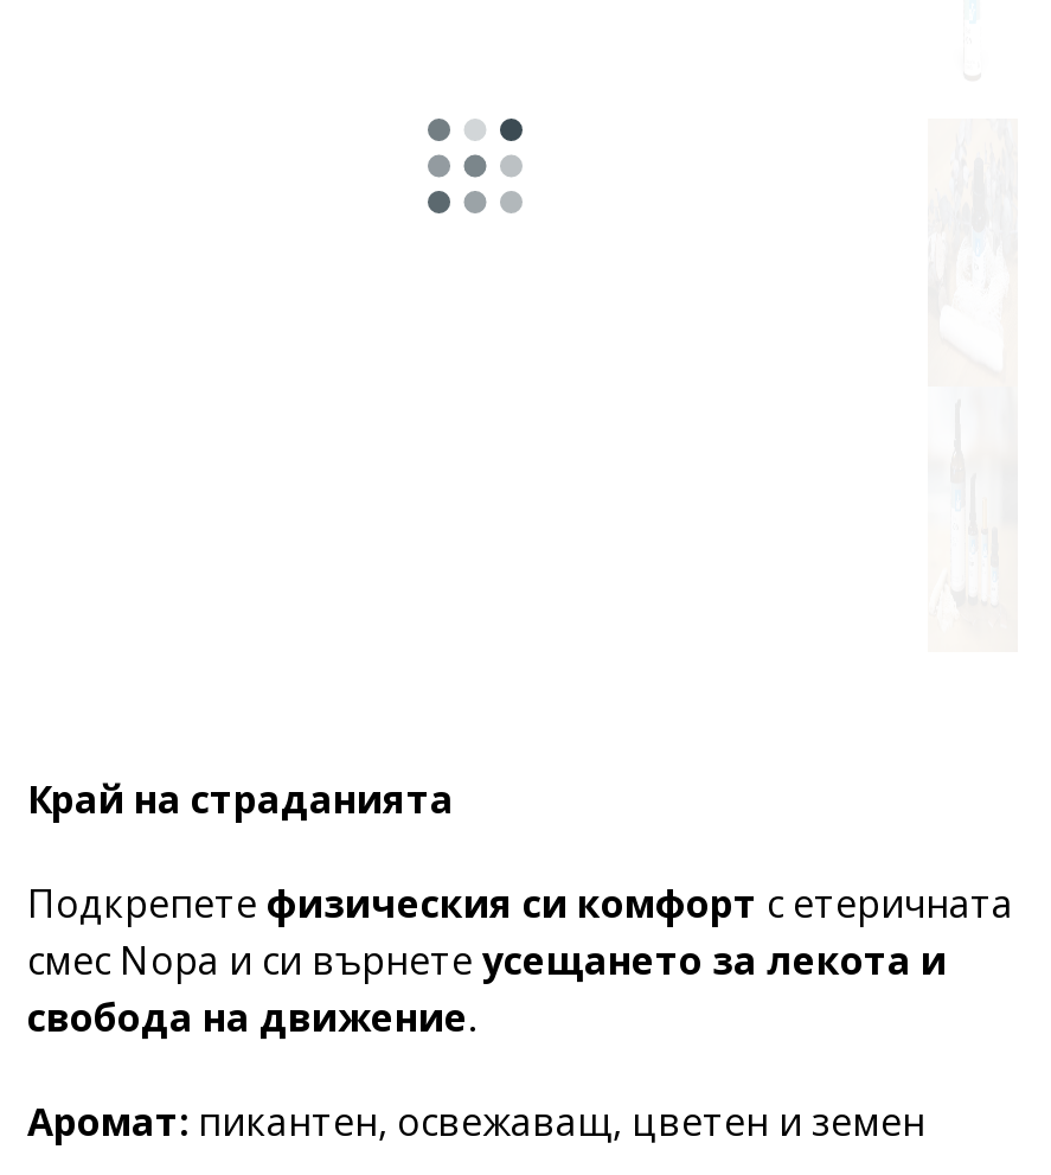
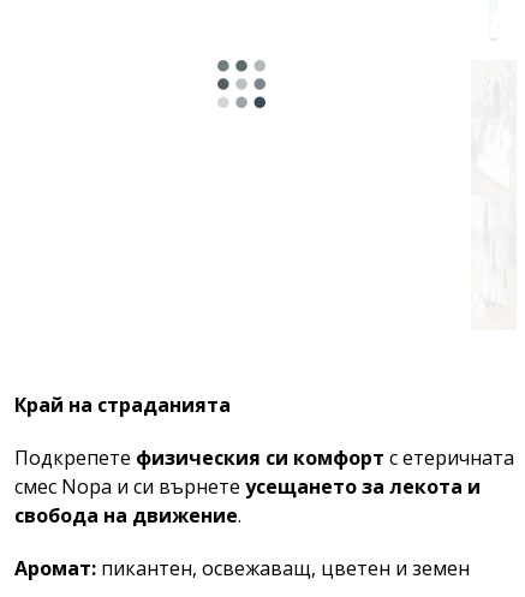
- [image]
+ [image]
